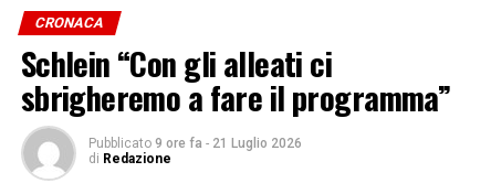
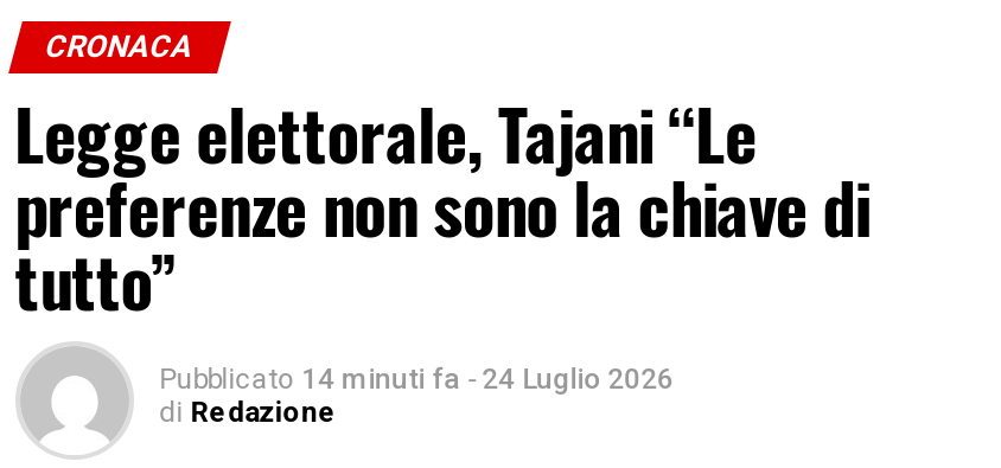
- Schlein “Con gli alleati ci
- sbrigheremo a fare il programma”
- Pubblicato 9 ore fa - 21 Luglio 2026
+ Legge elettorale, Tajani “Le
+ preferenze non sono la chiave di
+ tutto”
+ Pubblicato 14 minuti fa - 24 Luglio 2026
